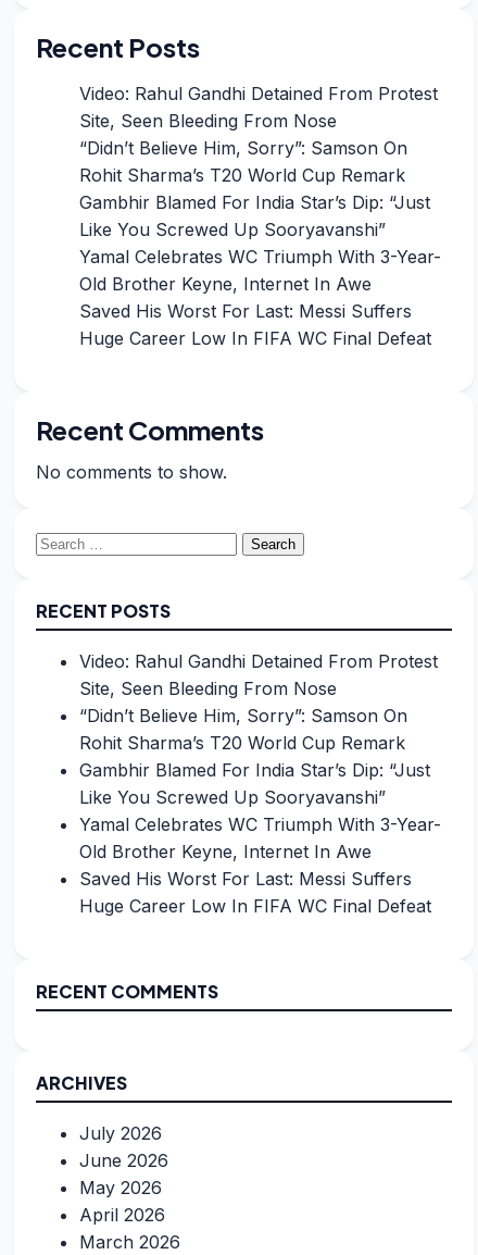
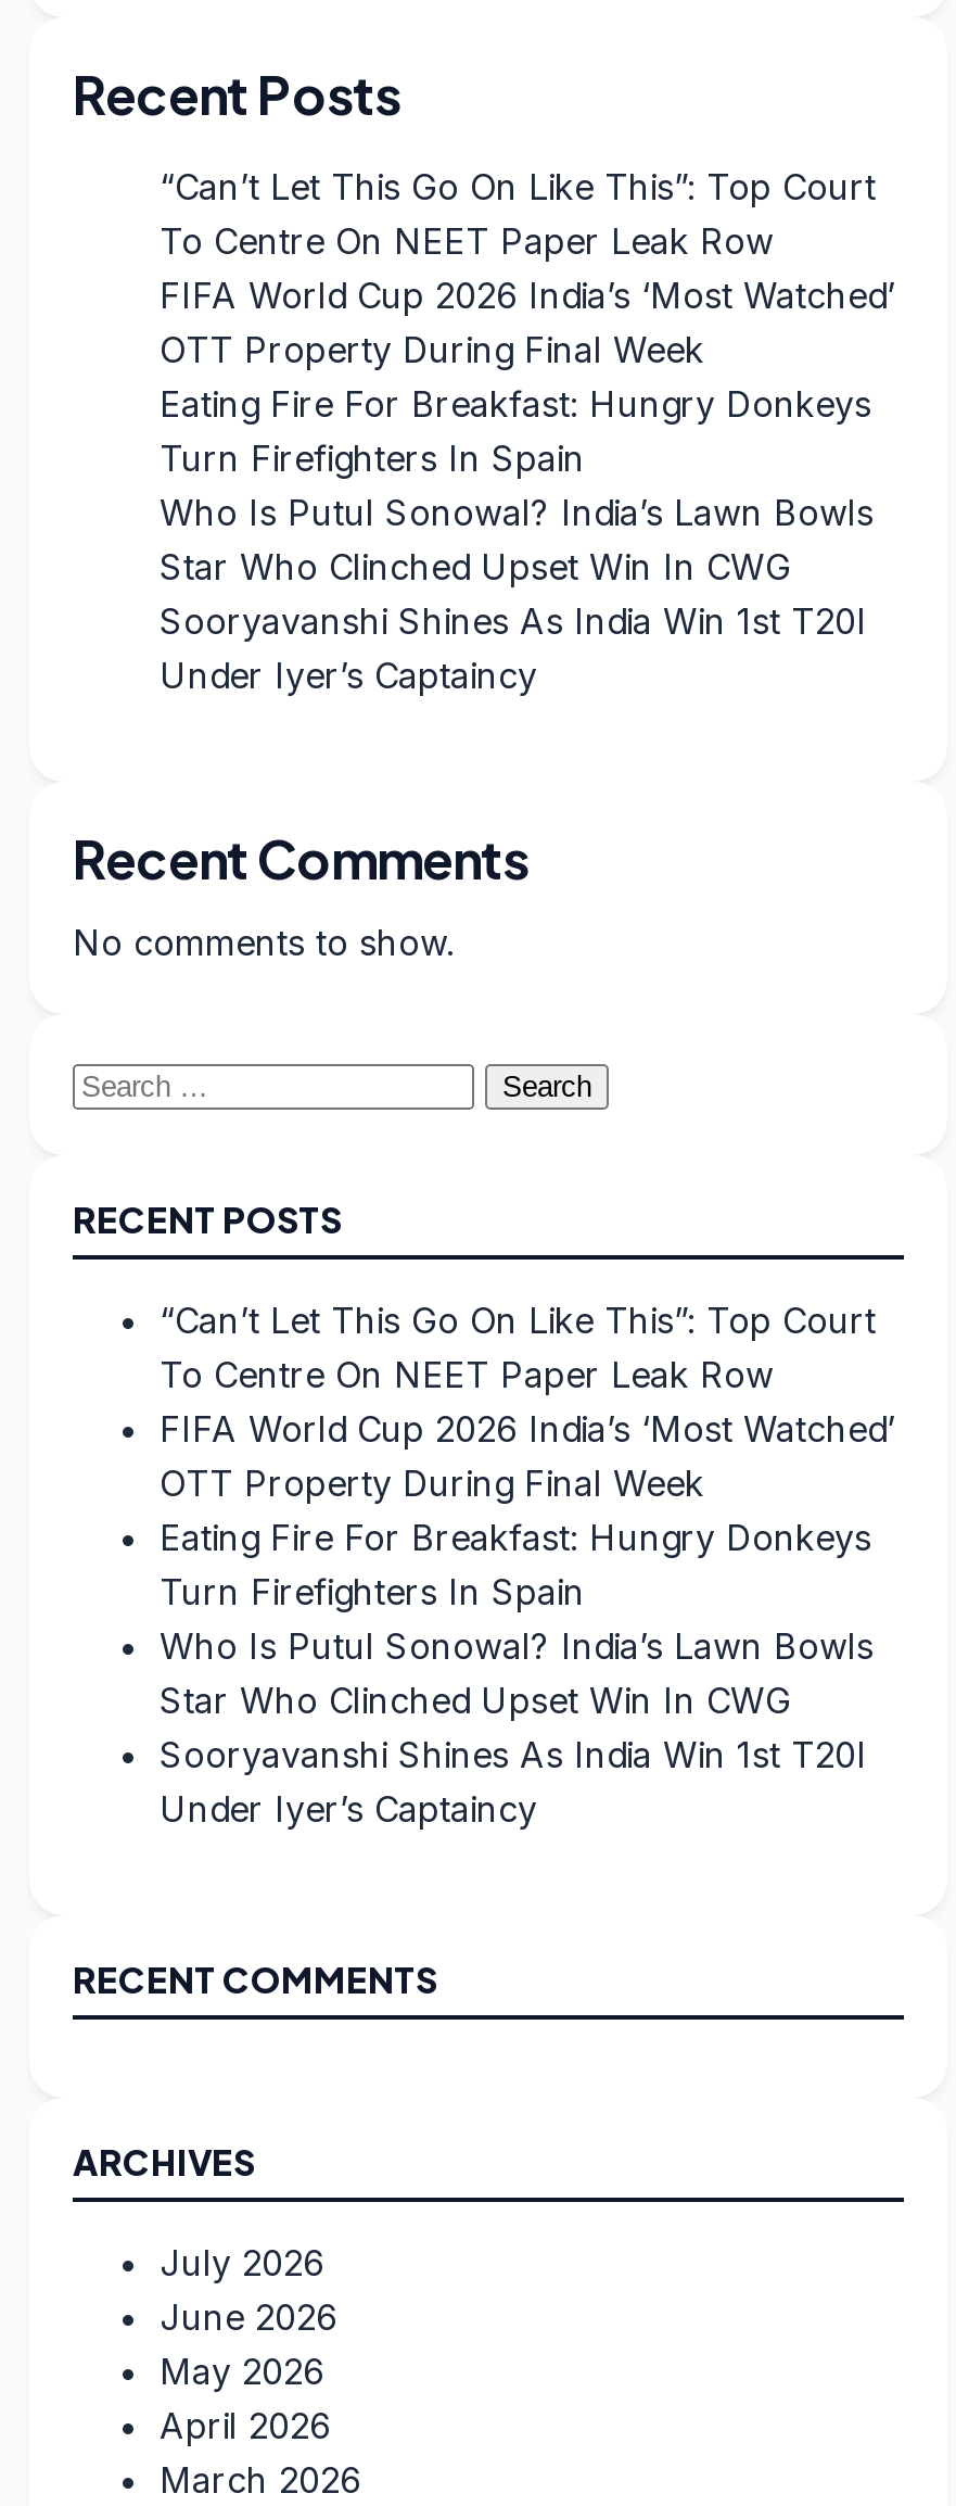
- Video: Rahul Gandhi Detained From Protest
- Site, Seen Bleeding From Nose
- “Didn’t Believe Him, Sorry”: Samson On
- Rohit Sharma’s T20 World Cup Remark
- Gambhir Blamed For India Star’s Dip: “Just
- Like You Screwed Up Sooryavanshi”
- Yamal Celebrates WC Triumph With 3-Year-
- Old Brother Keyne, Internet In Awe
- Saved His Worst For Last: Messi Suffers
- Huge Career Low In FIFA WC Final Defeat
+ “Can’t Let This Go On Like This”: Top Court
+ To Centre On NEET Paper Leak Row
+ FIFA World Cup 2026 India’s ‘Most Watched’
+ OTT Property During Final Week
+ Eating Fire For Breakfast: Hungry Donkeys
+ Turn Firefighters In Spain
+ Who Is Putul Sonowal? India’s Lawn Bowls
+ Star Who Clinched Upset Win In CWG
+ Sooryavanshi Shines As India Win 1st T20I
+ Under Iyer’s Captaincy

- Video: Rahul Gandhi Detained From Protest
- Site, Seen Bleeding From Nose
- “Didn’t Believe Him, Sorry”: Samson On
- Rohit Sharma’s T20 World Cup Remark
- Gambhir Blamed For India Star’s Dip: “Just
- Like You Screwed Up Sooryavanshi”
- Yamal Celebrates WC Triumph With 3-Year-
- Old Brother Keyne, Internet In Awe
- Saved His Worst For Last: Messi Suffers
- Huge Career Low In FIFA WC Final Defeat
+ “Can’t Let This Go On Like This”: Top Court
+ To Centre On NEET Paper Leak Row
+ FIFA World Cup 2026 India’s ‘Most Watched’
+ OTT Property During Final Week
+ Eating Fire For Breakfast: Hungry Donkeys
+ Turn Firefighters In Spain
+ Who Is Putul Sonowal? India’s Lawn Bowls
+ Star Who Clinched Upset Win In CWG
+ Sooryavanshi Shines As India Win 1st T20I
+ Under Iyer’s Captaincy
